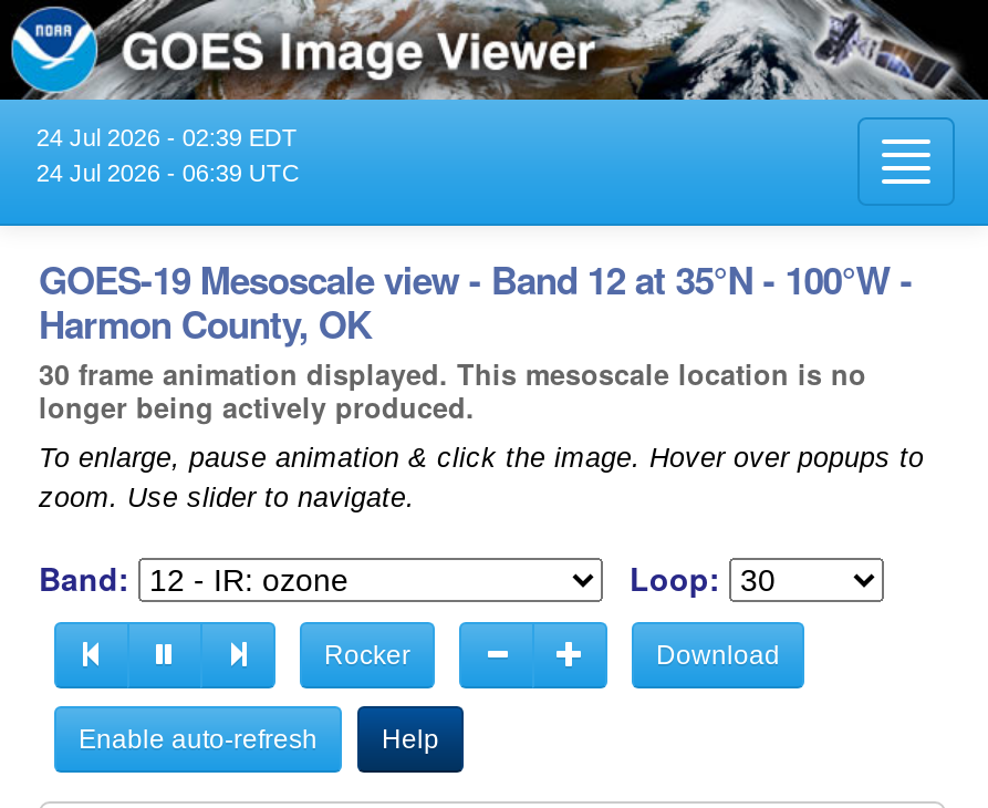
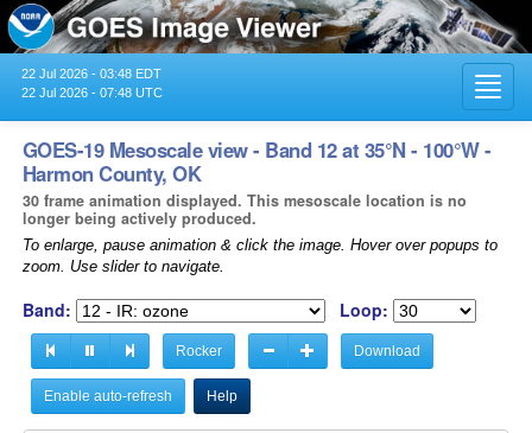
- 24 Jul 2026 - 02:39 EDT
+ 22 Jul 2026 - 03:48 EDT

- 24 Jul 2026 - 06:39 UTC
+ 22 Jul 2026 - 07:48 UTC
